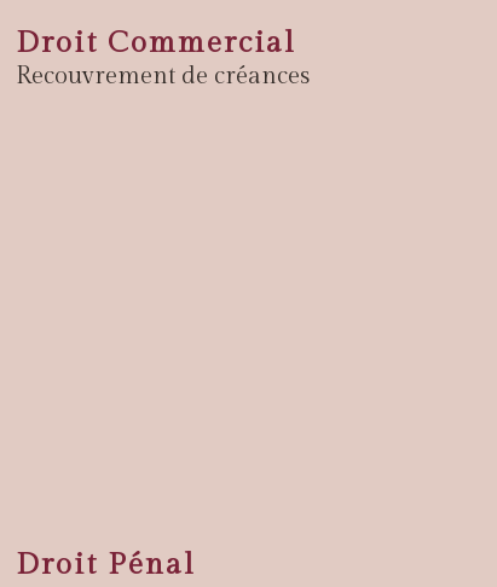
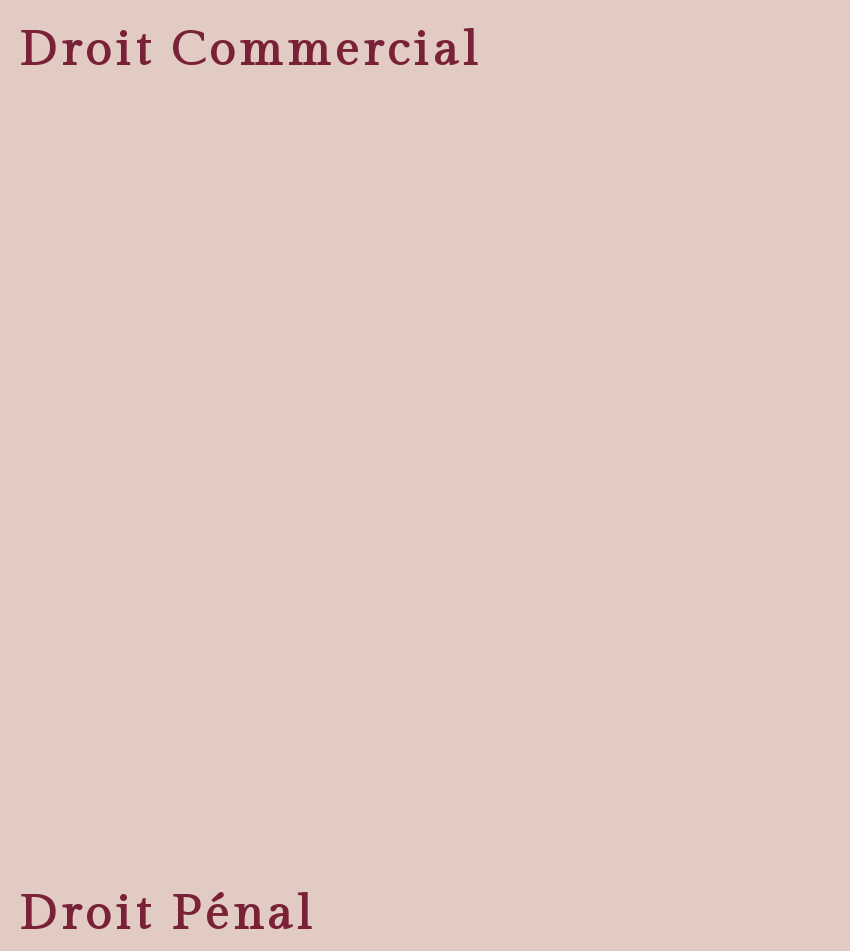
- Recouvrement de créances
